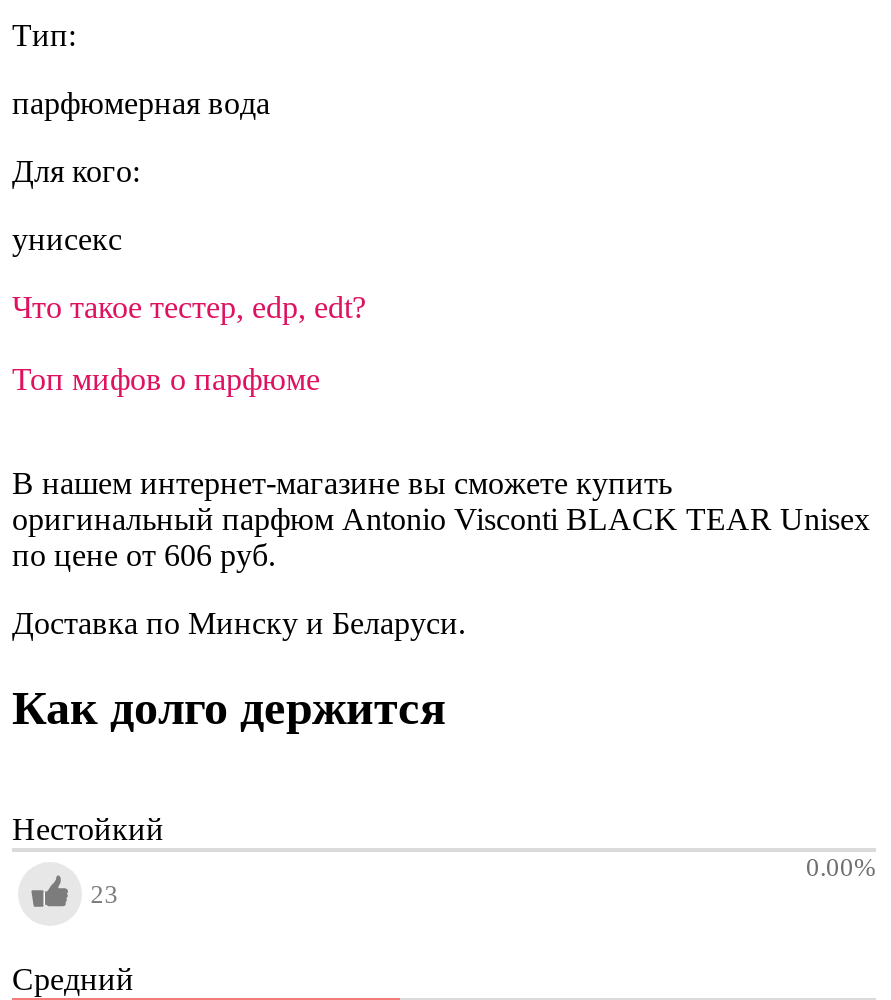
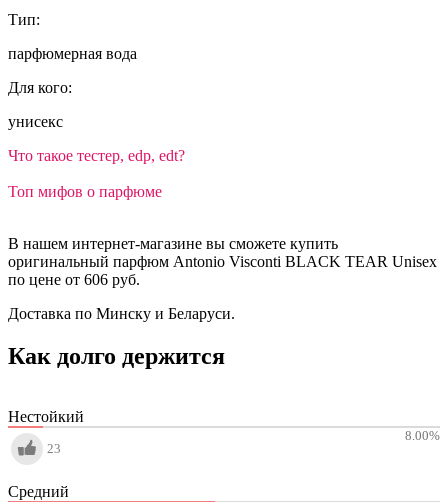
- 0.00%
+ 8.00%
